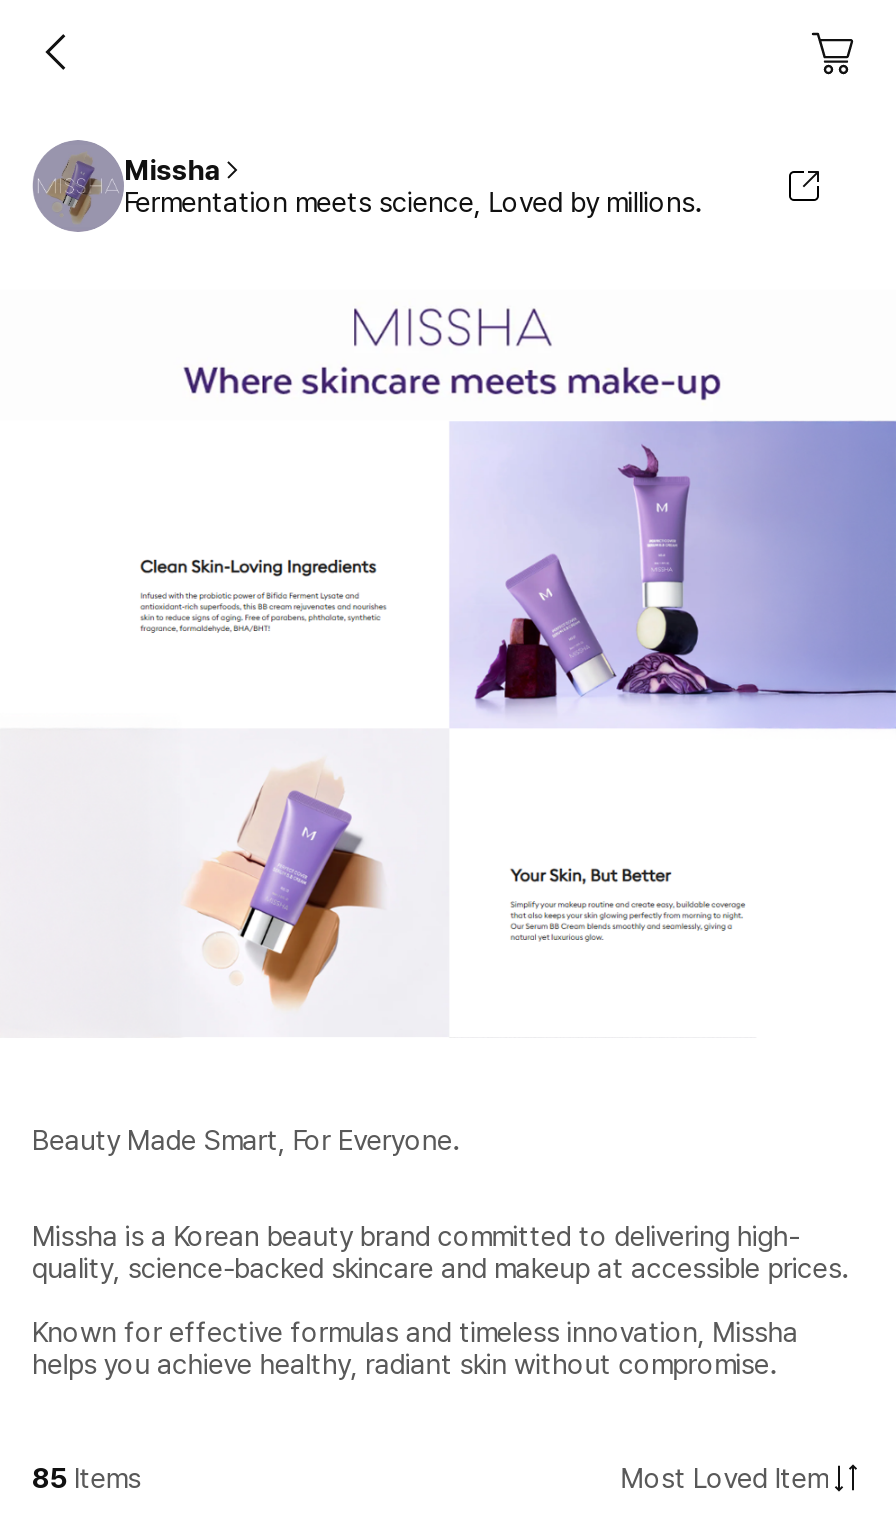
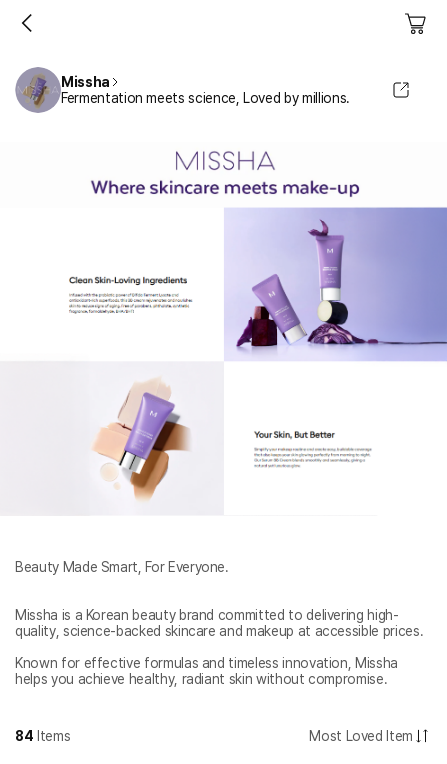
- 85 Items
+ 84 Items
